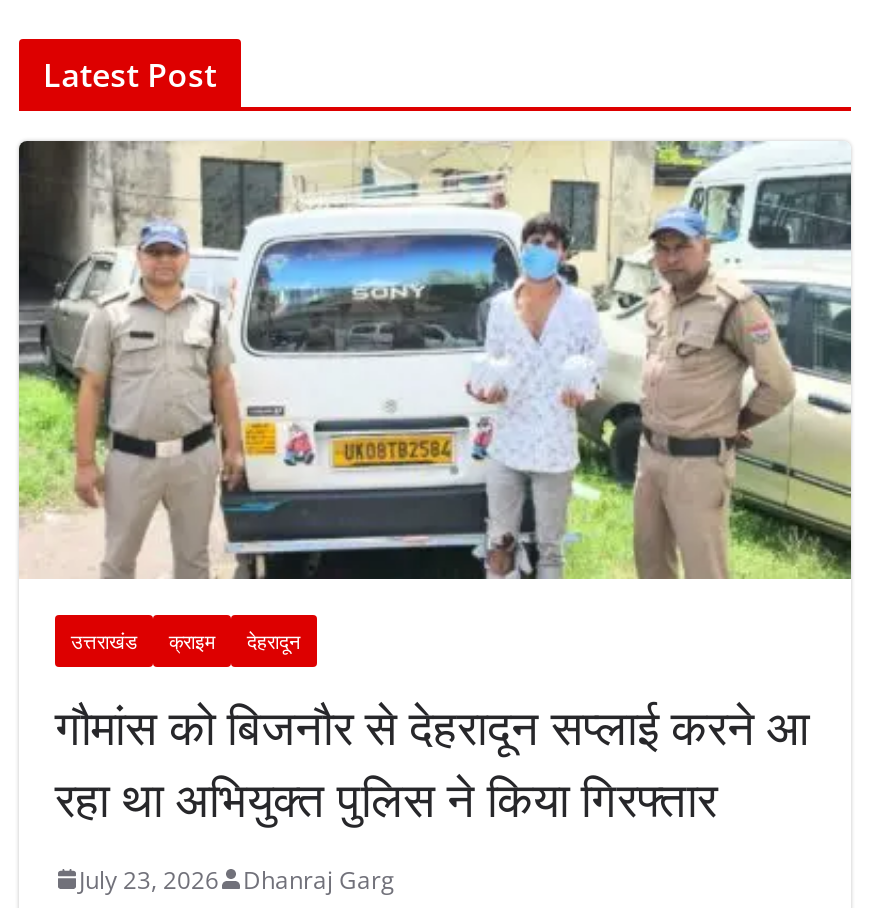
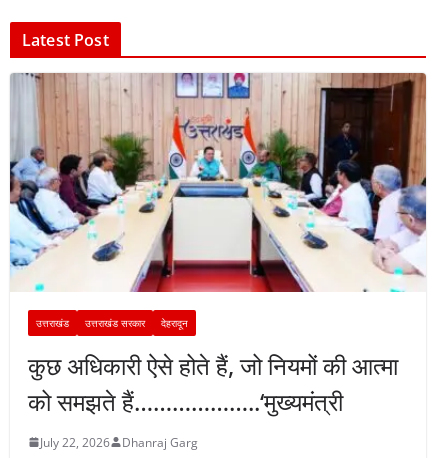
- [image]
- क्राइम
+ [image]
+ उत्तराखंड सरकार

- गौमांस को बिजनौर से देहरादून सप्लाई करने आ
- रहा था अभियुक्त पुलिस ने किया गिरफ्तार
+ कुछ अधिकारी ऐसे होते हैं, जो नियमों की आत्मा
+ को समझते हैं………………..‘मुख्यमंत्री

- July 23, 2026 Dhanraj Garg
+ July 22, 2026 Dhanraj Garg
